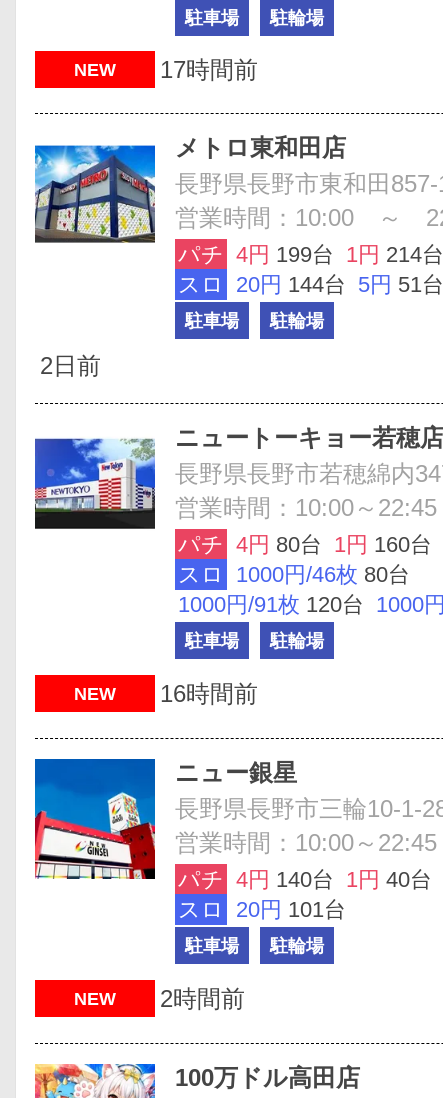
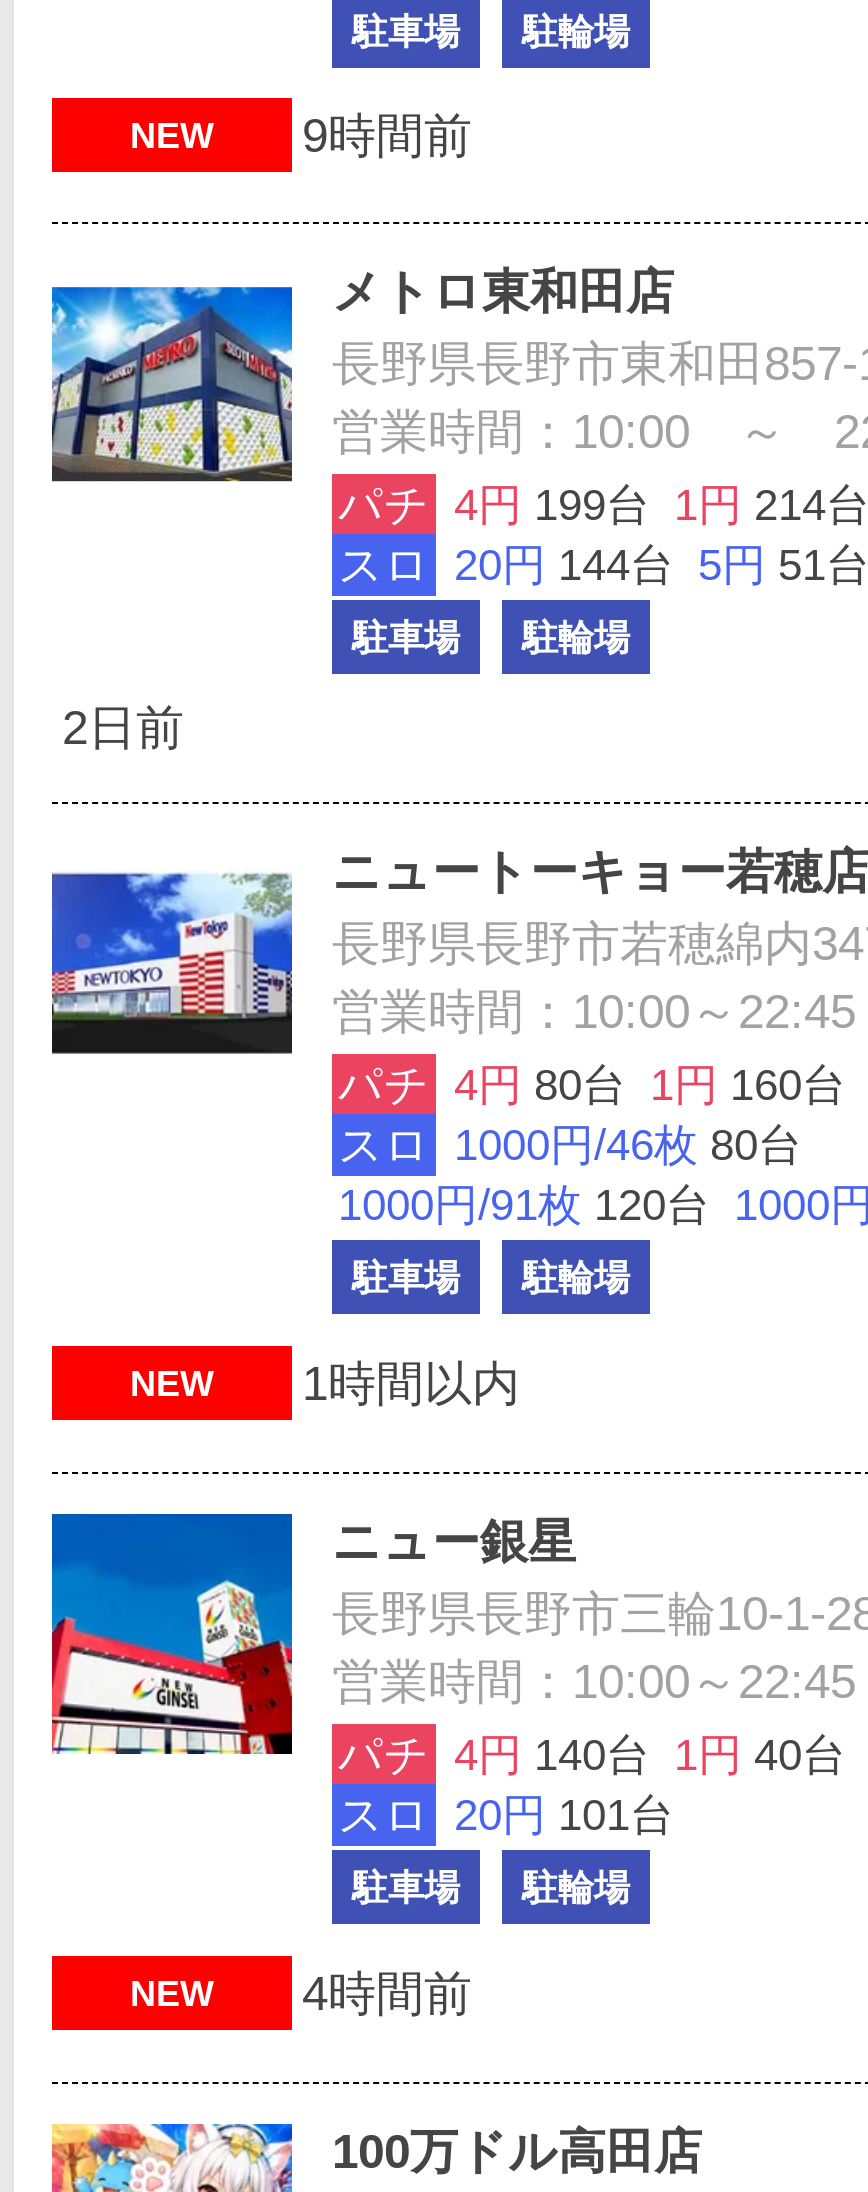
- 17時間前
+ 9時間前

- 16時間前
+ 1時間以内

- 2時間前
+ 4時間前
